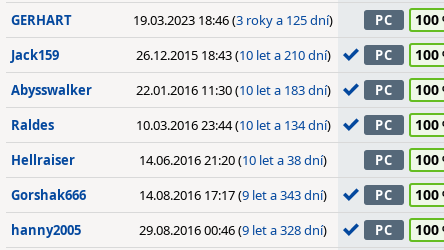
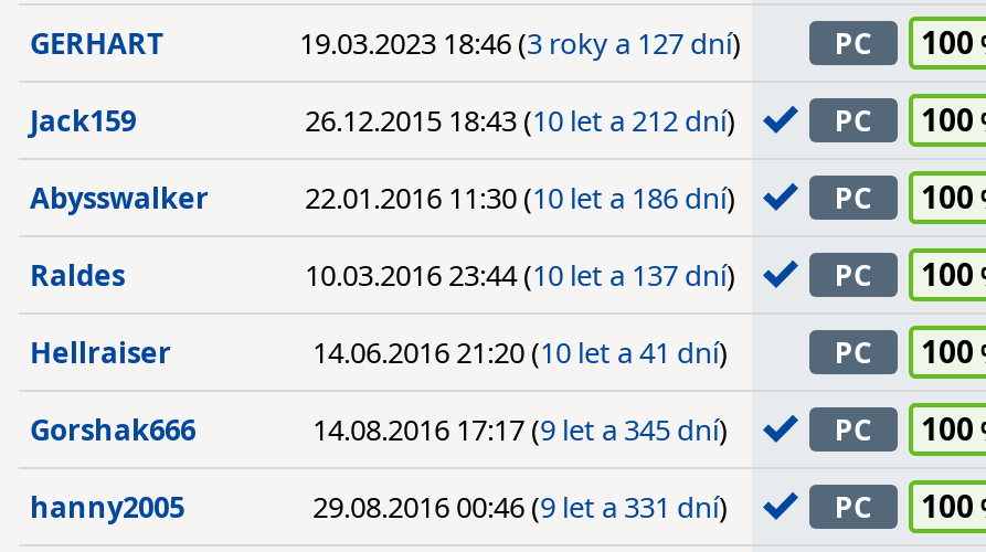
- 19.03.2023 18:46 (3 roky a 125 dní)
+ 19.03.2023 18:46 (3 roky a 127 dní)

- 26.12.2015 18:43 (10 let a 210 dní)
+ 26.12.2015 18:43 (10 let a 212 dní)

- 22.01.2016 11:30 (10 let a 183 dní)
+ 22.01.2016 11:30 (10 let a 186 dní)

- 10.03.2016 23:44 (10 let a 134 dní)
+ 10.03.2016 23:44 (10 let a 137 dní)

- 14.06.2016 21:20 (10 let a 38 dní)
+ 14.06.2016 21:20 (10 let a 41 dní)

- 14.08.2016 17:17 (9 let a 343 dní)
+ 14.08.2016 17:17 (9 let a 345 dní)

- 29.08.2016 00:46 (9 let a 328 dní)
+ 29.08.2016 00:46 (9 let a 331 dní)
